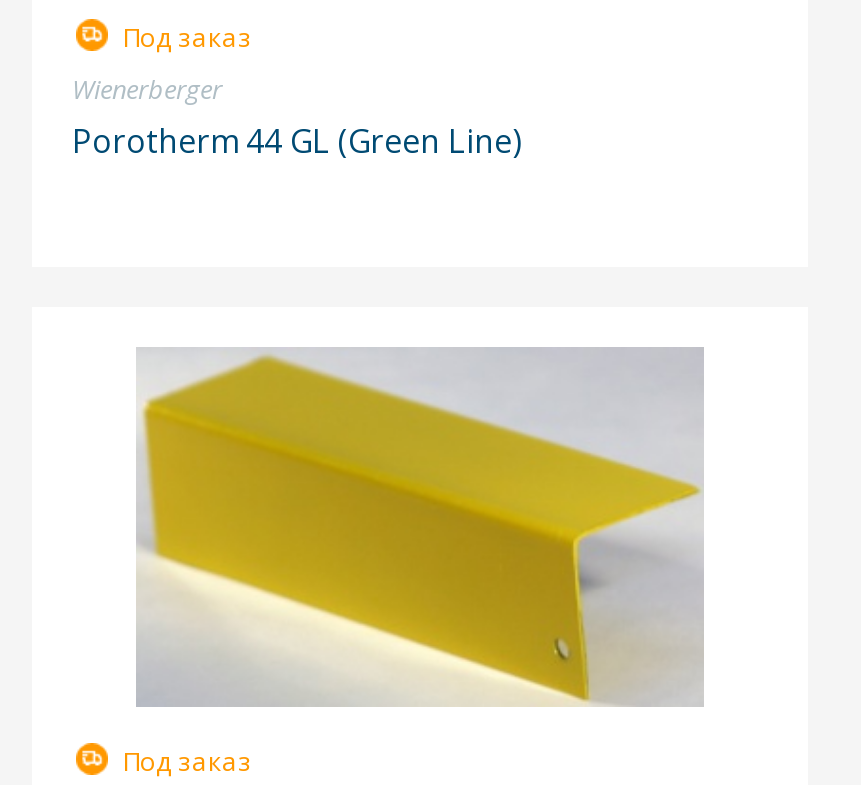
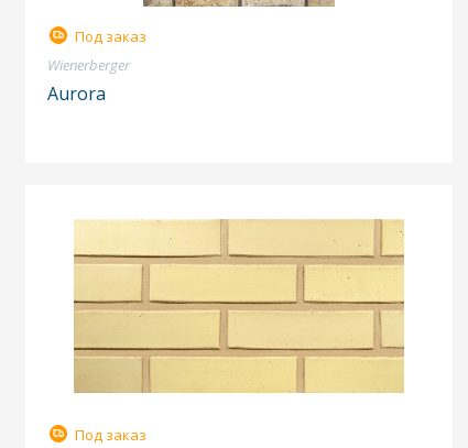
- Porotherm 44 GL (Green Line)
+ Aurora

- [image]
+ [image]
